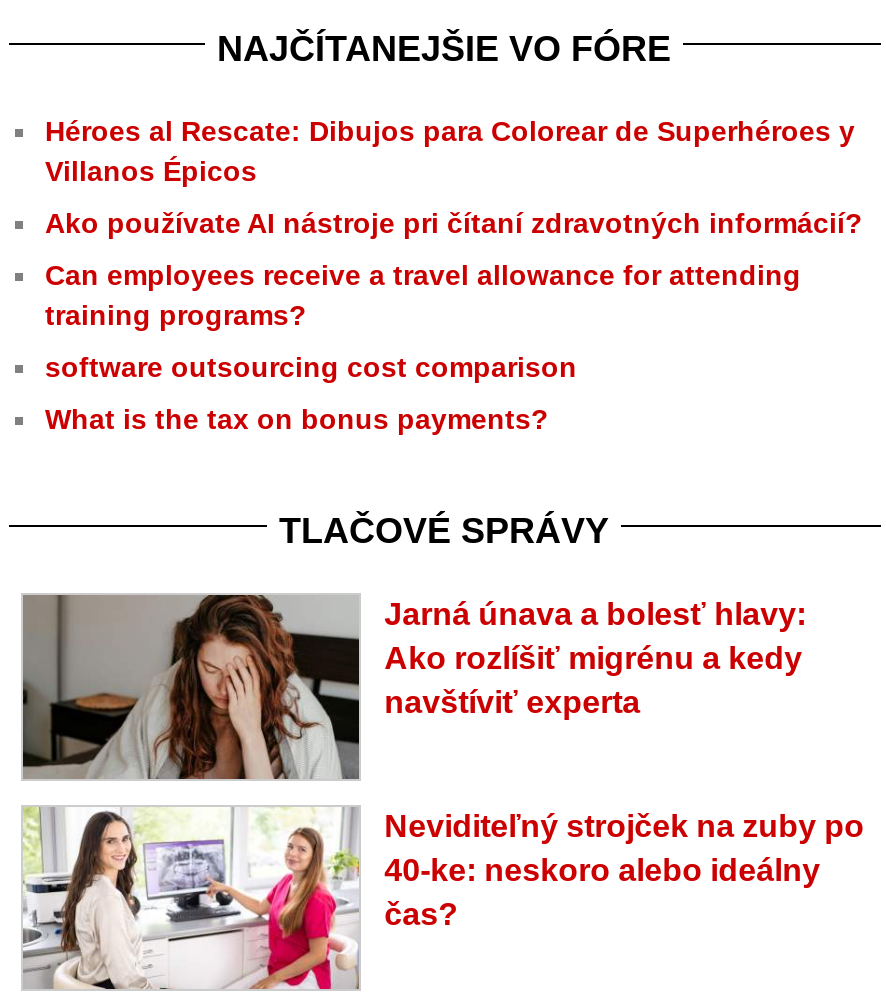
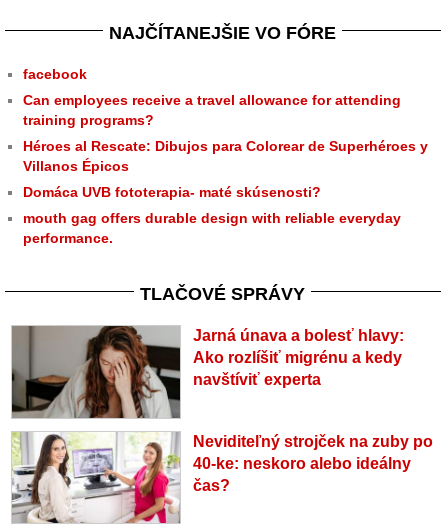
moved down: Héroes al Rescate: Dibujos para Colorear de Superhéroes y | Villanos Épicos

- Ako používate AI nástroje pri čítaní zdravotných informácií?
+ facebook

moved up: Can employees receive a travel allowance for attending | training programs?

- software outsourcing cost comparison
- What is the tax on bonus payments?
+ Domáca UVB fototerapia- maté skúsenosti?
+ mouth gag offers durable design with reliable everyday
+ performance.
